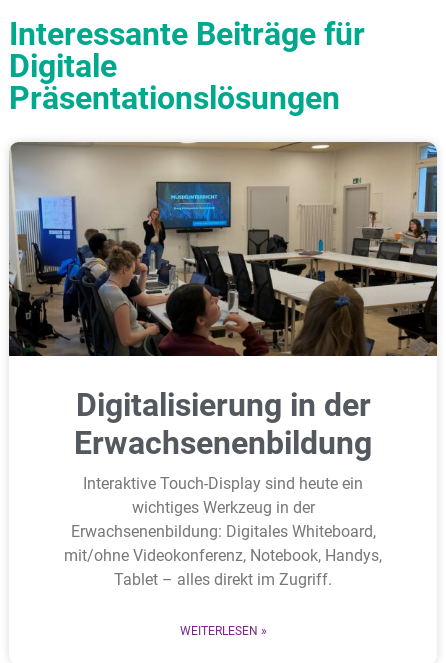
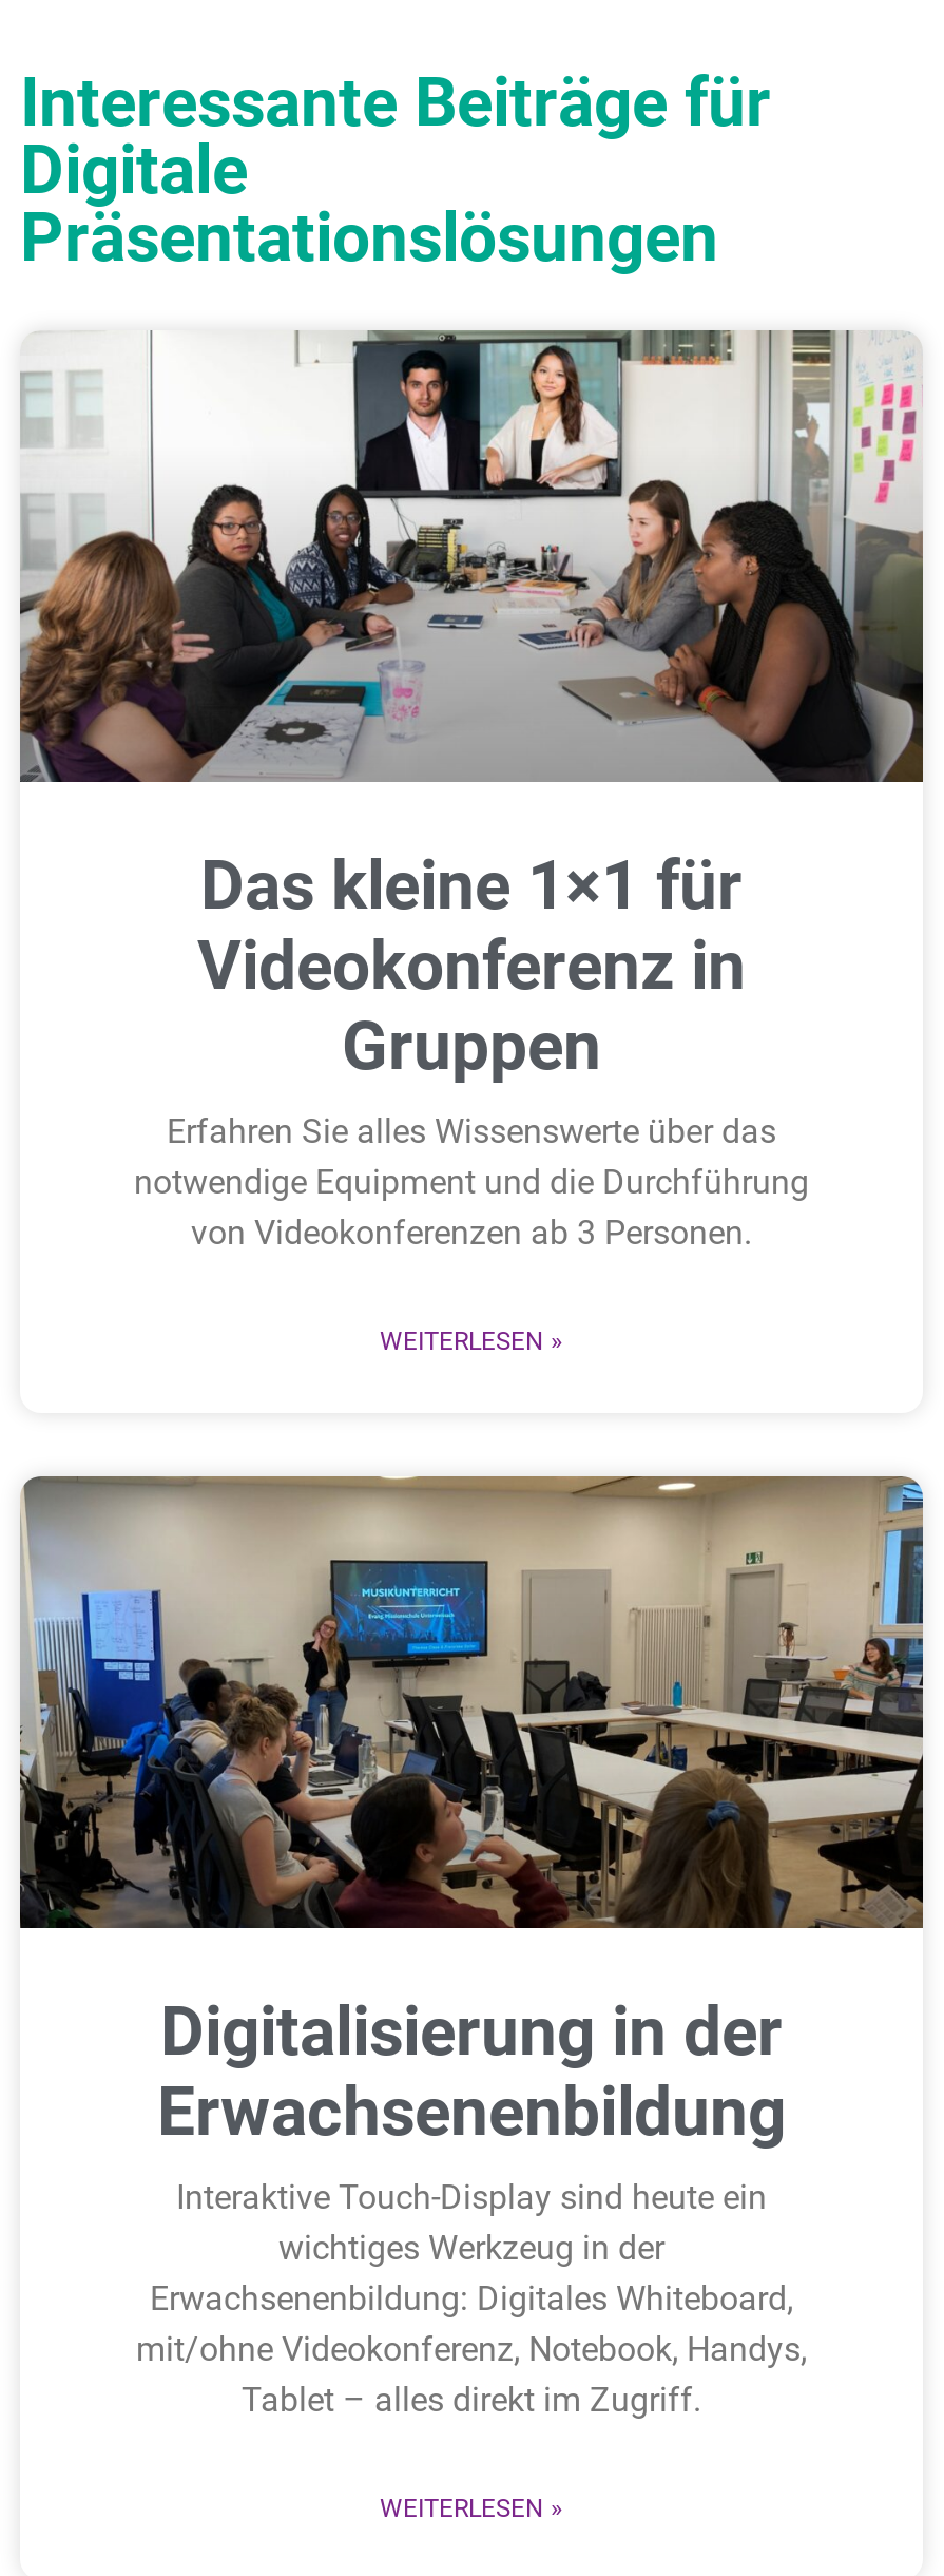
+ [image]
+ Das kleine 1×1 für
+ Videokonferenz in
+ Gruppen
+ Erfahren Sie alles Wissenswerte über das
+ notwendige Equipment und die Durchführung
+ von Videokonferenzen ab 3 Personen.
+ WEITERLESEN »
